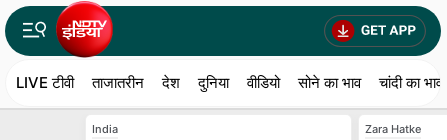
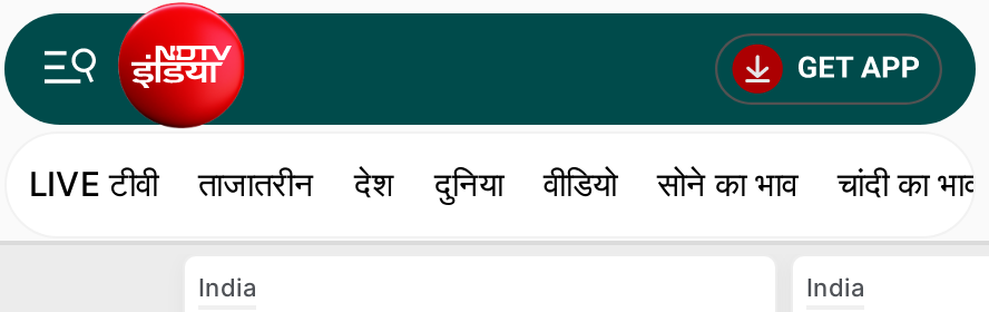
- Zara Hatke
+ India
